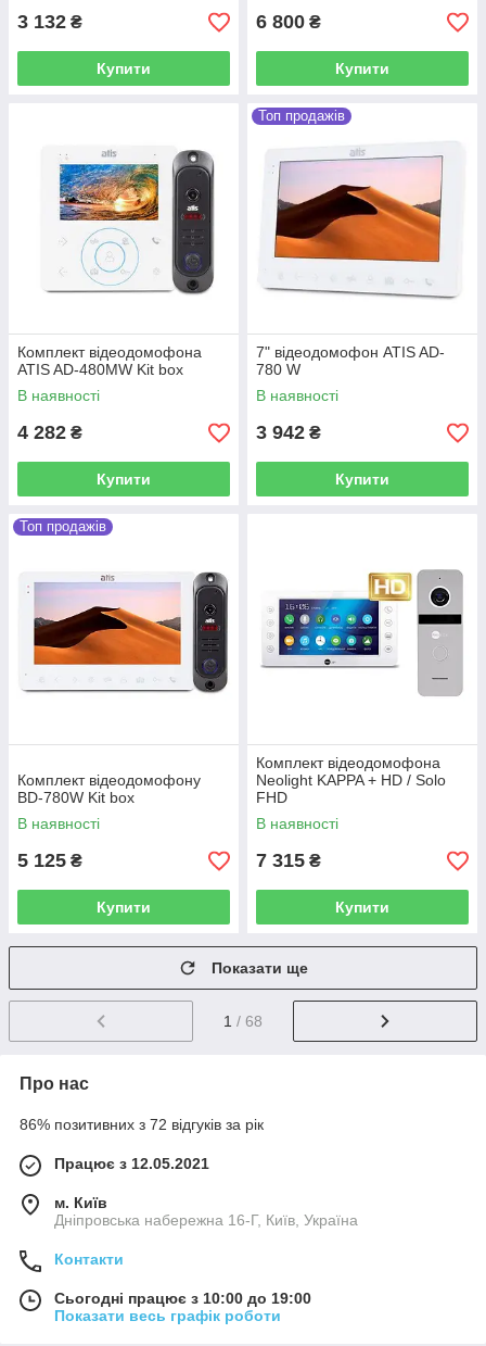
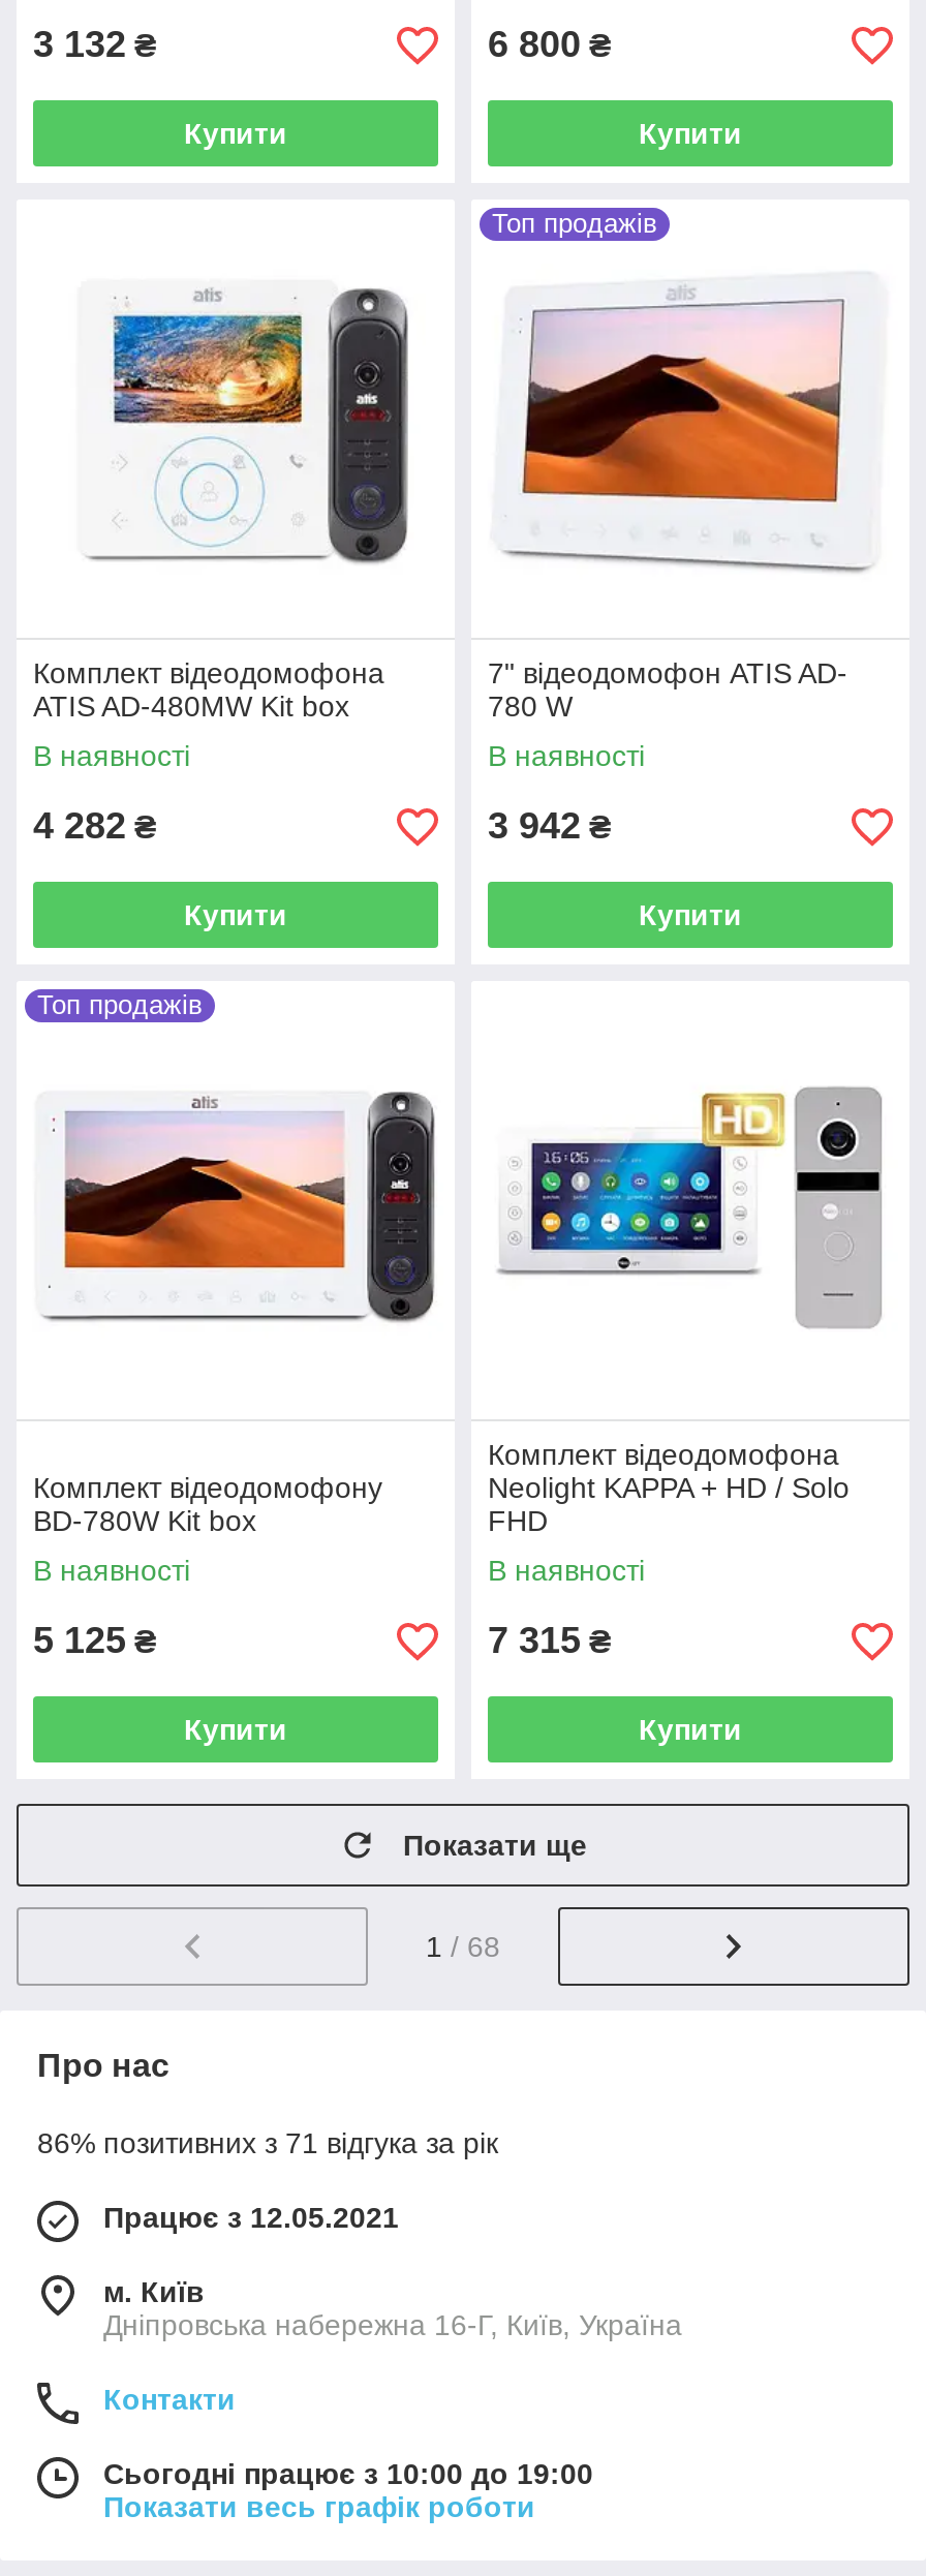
- 86% позитивних з 72 відгуків за рік
+ 86% позитивних з 71 відгука за рік
